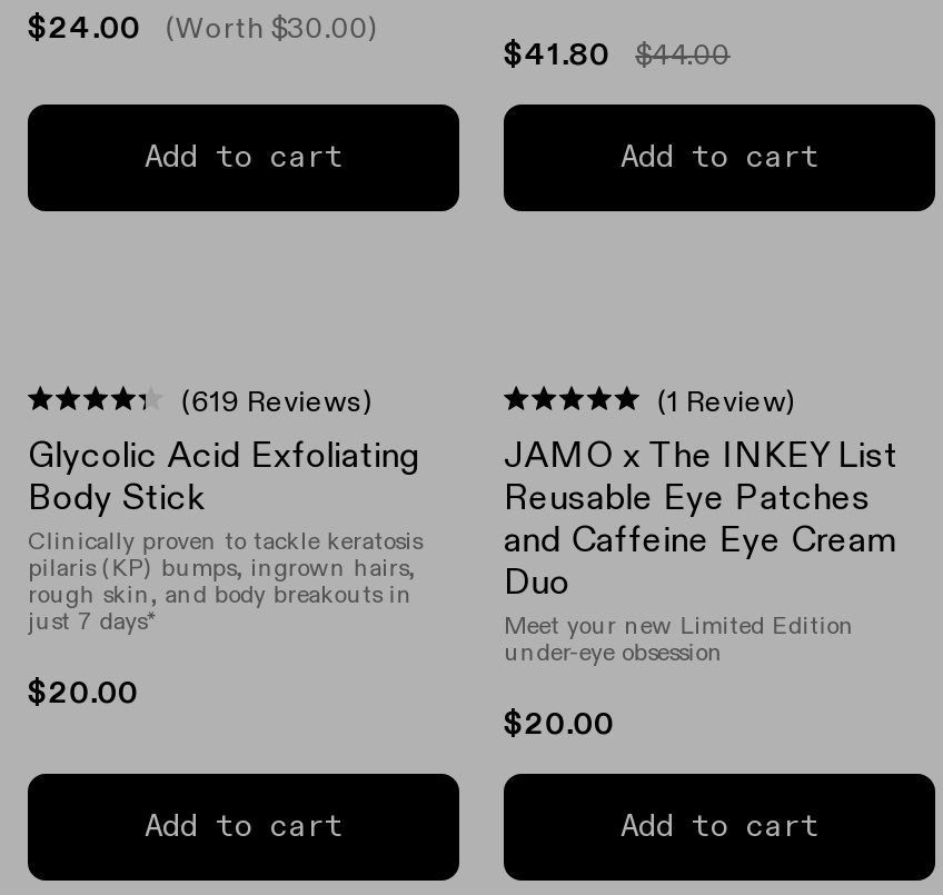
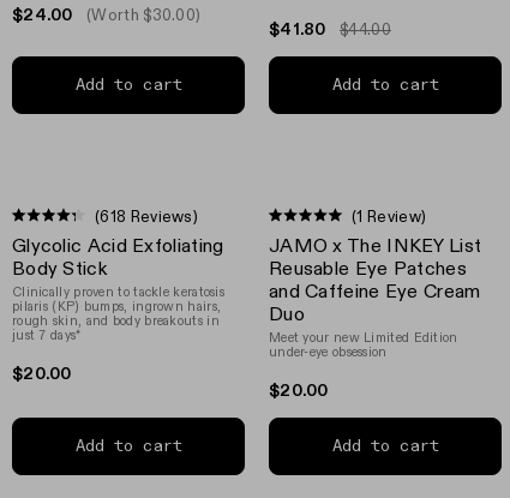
- (619 Reviews)
+ (618 Reviews)
